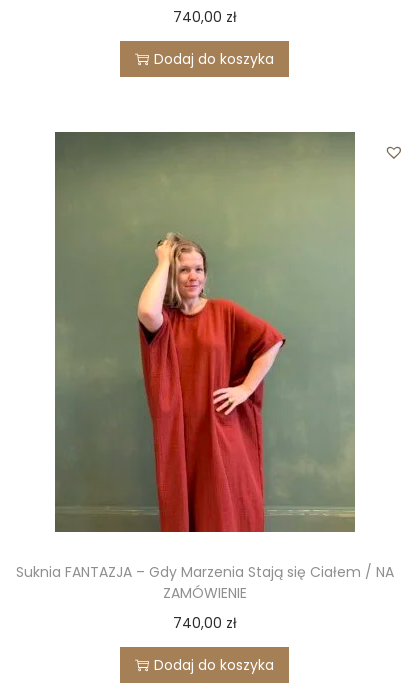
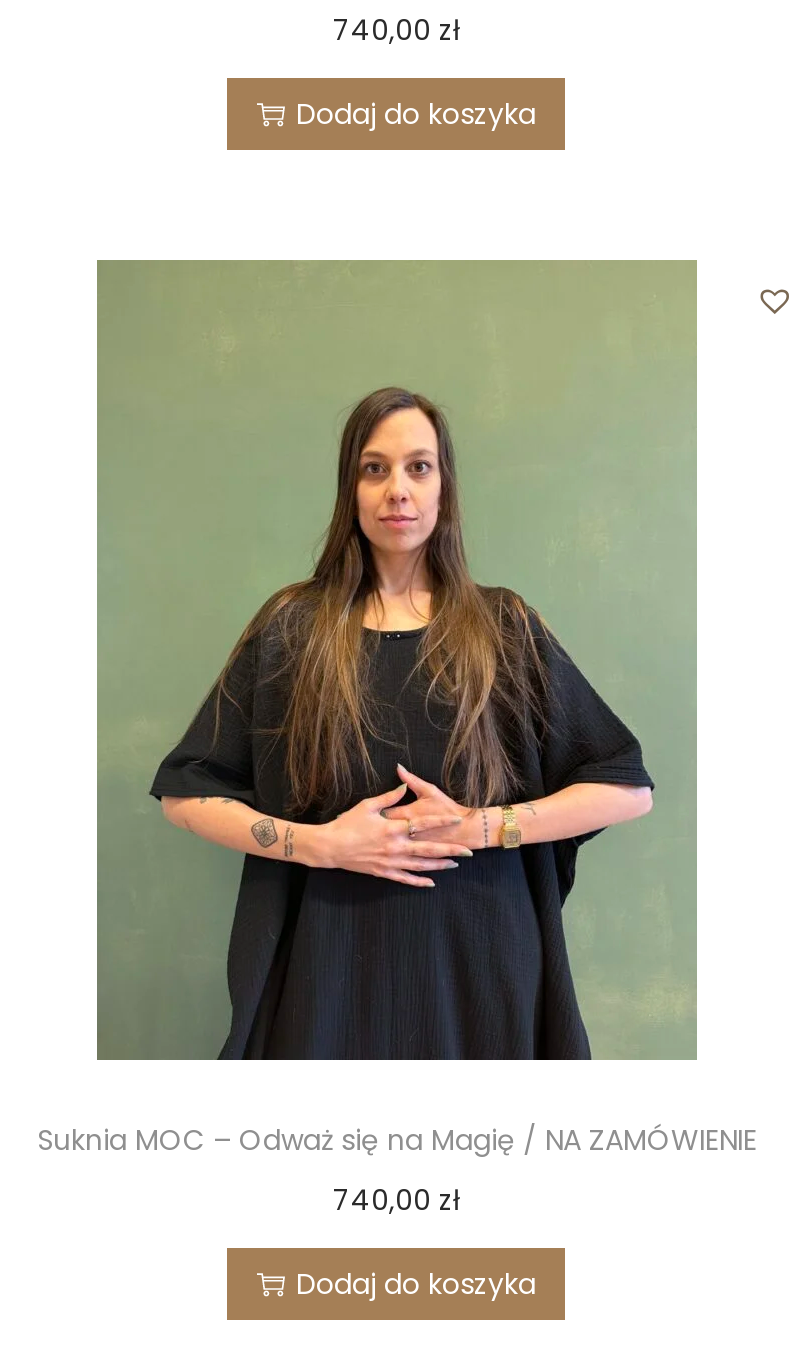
- [image]
- Suknia FANTAZJA – Gdy Marzenia Stają się Ciałem / NA
- ZAMÓWIENIE
+ [image]
+ Suknia MOC – Odważ się na Magię / NA ZAMÓWIENIE
